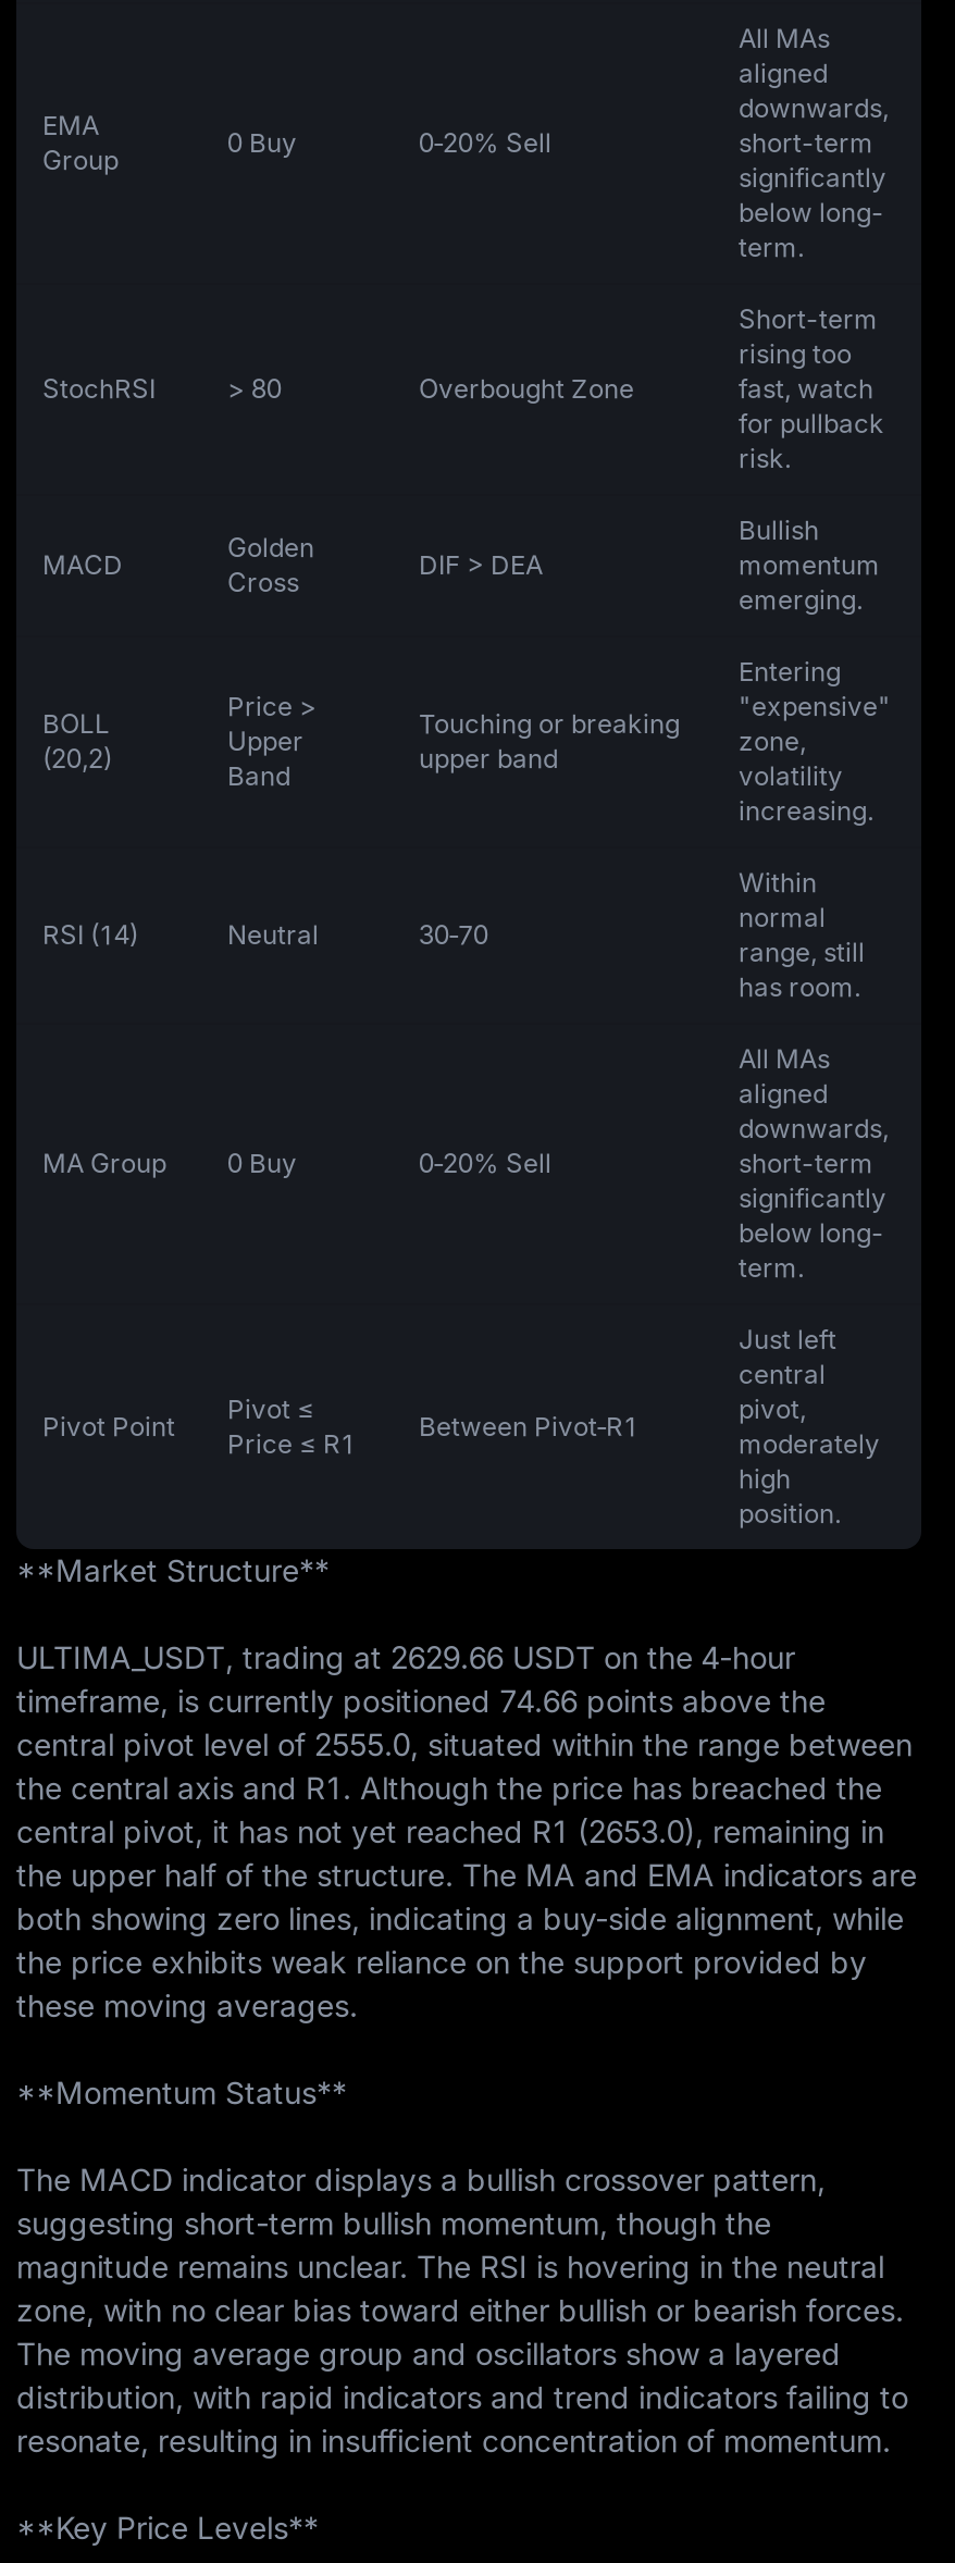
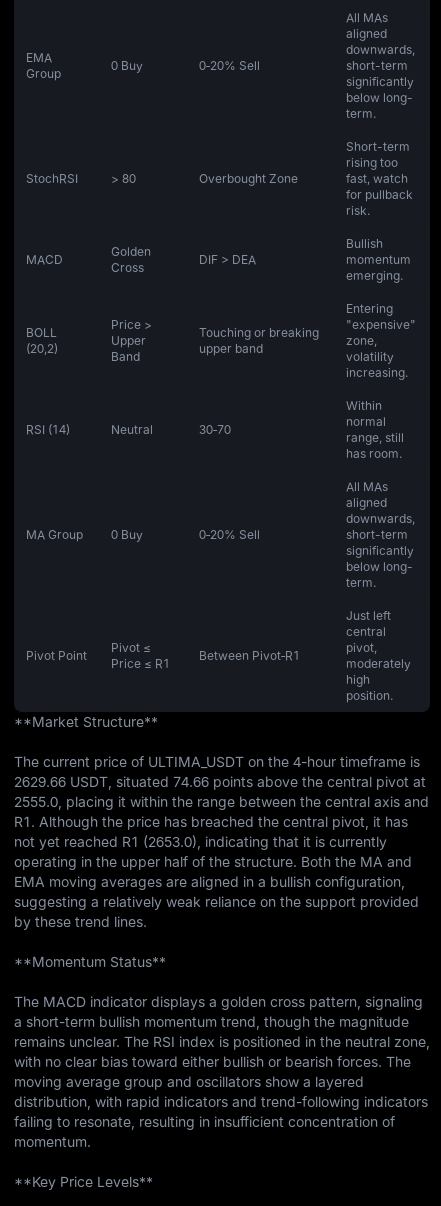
- ULTIMA_USDT, trading at 2629.66 USDT on the 4-hour
- timeframe, is currently positioned 74.66 points above the
- central pivot level of 2555.0, situated within the range between
- the central axis and R1. Although the price has breached the
- central pivot, it has not yet reached R1 (2653.0), remaining in
- the upper half of the structure. The MA and EMA indicators are
- both showing zero lines, indicating a buy-side alignment, while
- the price exhibits weak reliance on the support provided by
- these moving averages.
+ The current price of ULTIMA_USDT on the 4-hour timeframe is
+ 2629.66 USDT, situated 74.66 points above the central pivot at
+ 2555.0, placing it within the range between the central axis and
+ R1. Although the price has breached the central pivot, it has
+ not yet reached R1 (2653.0), indicating that it is currently
+ operating in the upper half of the structure. Both the MA and
+ EMA moving averages are aligned in a bullish configuration,
+ suggesting a relatively weak reliance on the support provided
+ by these trend lines.

- The MACD indicator displays a bullish crossover pattern,
- suggesting short-term bullish momentum, though the
- magnitude remains unclear. The RSI is hovering in the neutral
- zone, with no clear bias toward either bullish or bearish forces.
- The moving average group and oscillators show a layered
- distribution, with rapid indicators and trend indicators failing to
- resonate, resulting in insufficient concentration of momentum.
+ The MACD indicator displays a golden cross pattern, signaling
+ a short-term bullish momentum trend, though the magnitude
+ remains unclear. The RSI index is positioned in the neutral zone,
+ with no clear bias toward either bullish or bearish forces. The
+ moving average group and oscillators show a layered
+ distribution, with rapid indicators and trend-following indicators
+ failing to resonate, resulting in insufficient concentration of
+ momentum.
